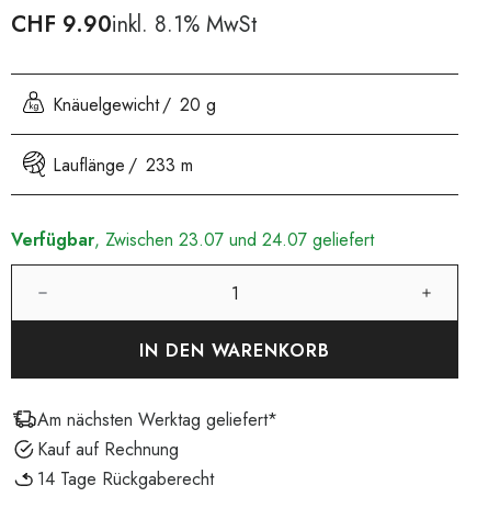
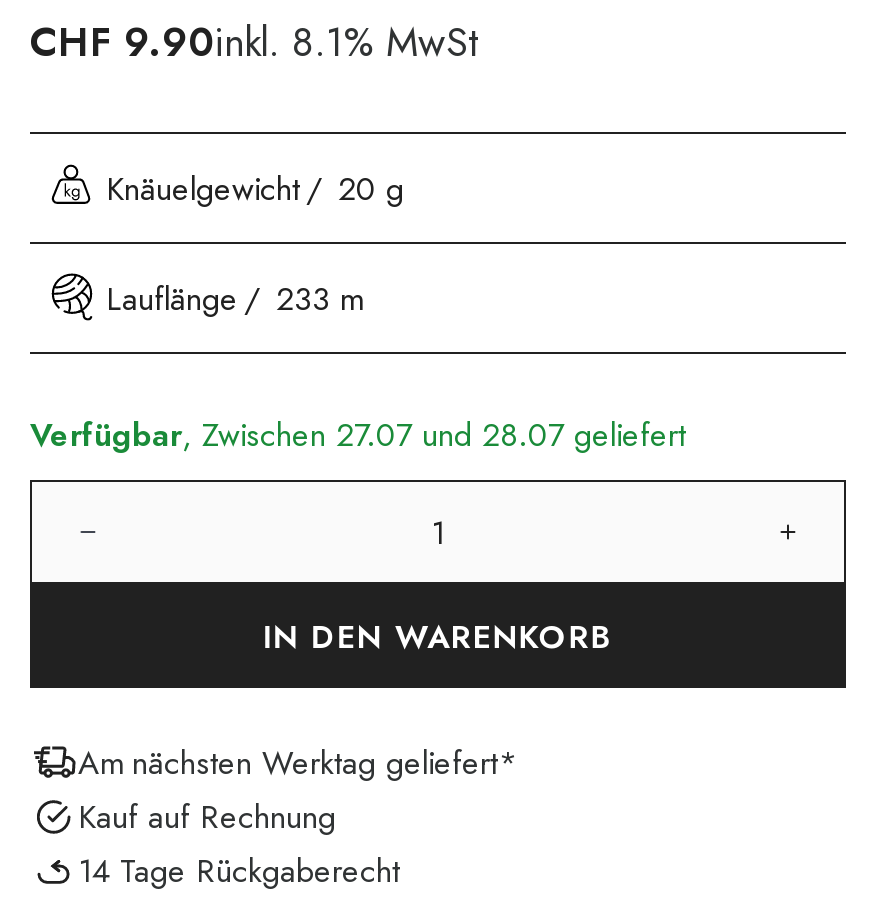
- Verfügbar, Zwischen 23.07 und 24.07 geliefert
+ Verfügbar, Zwischen 27.07 und 28.07 geliefert
